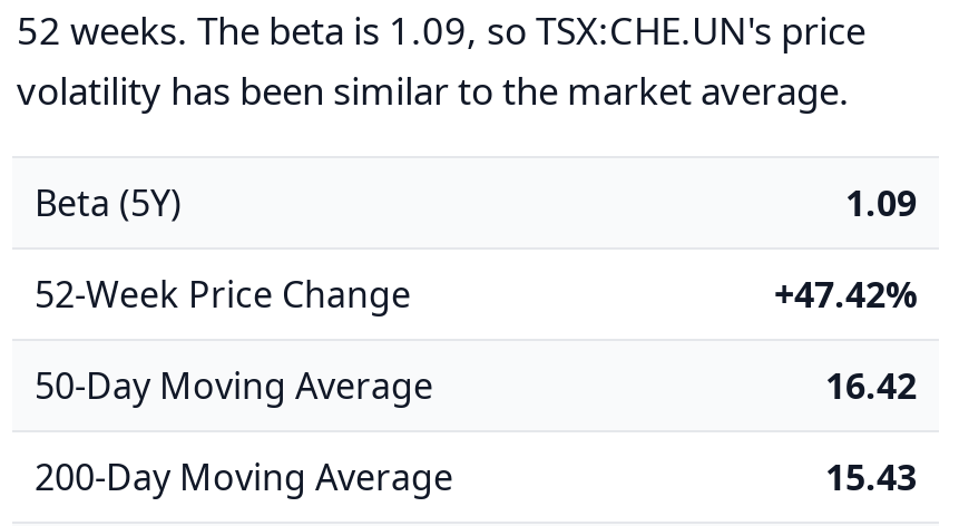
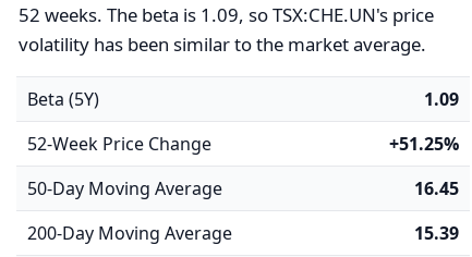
- +47.42%
+ +51.25%

- 16.42
+ 16.45

- 15.43
+ 15.39
